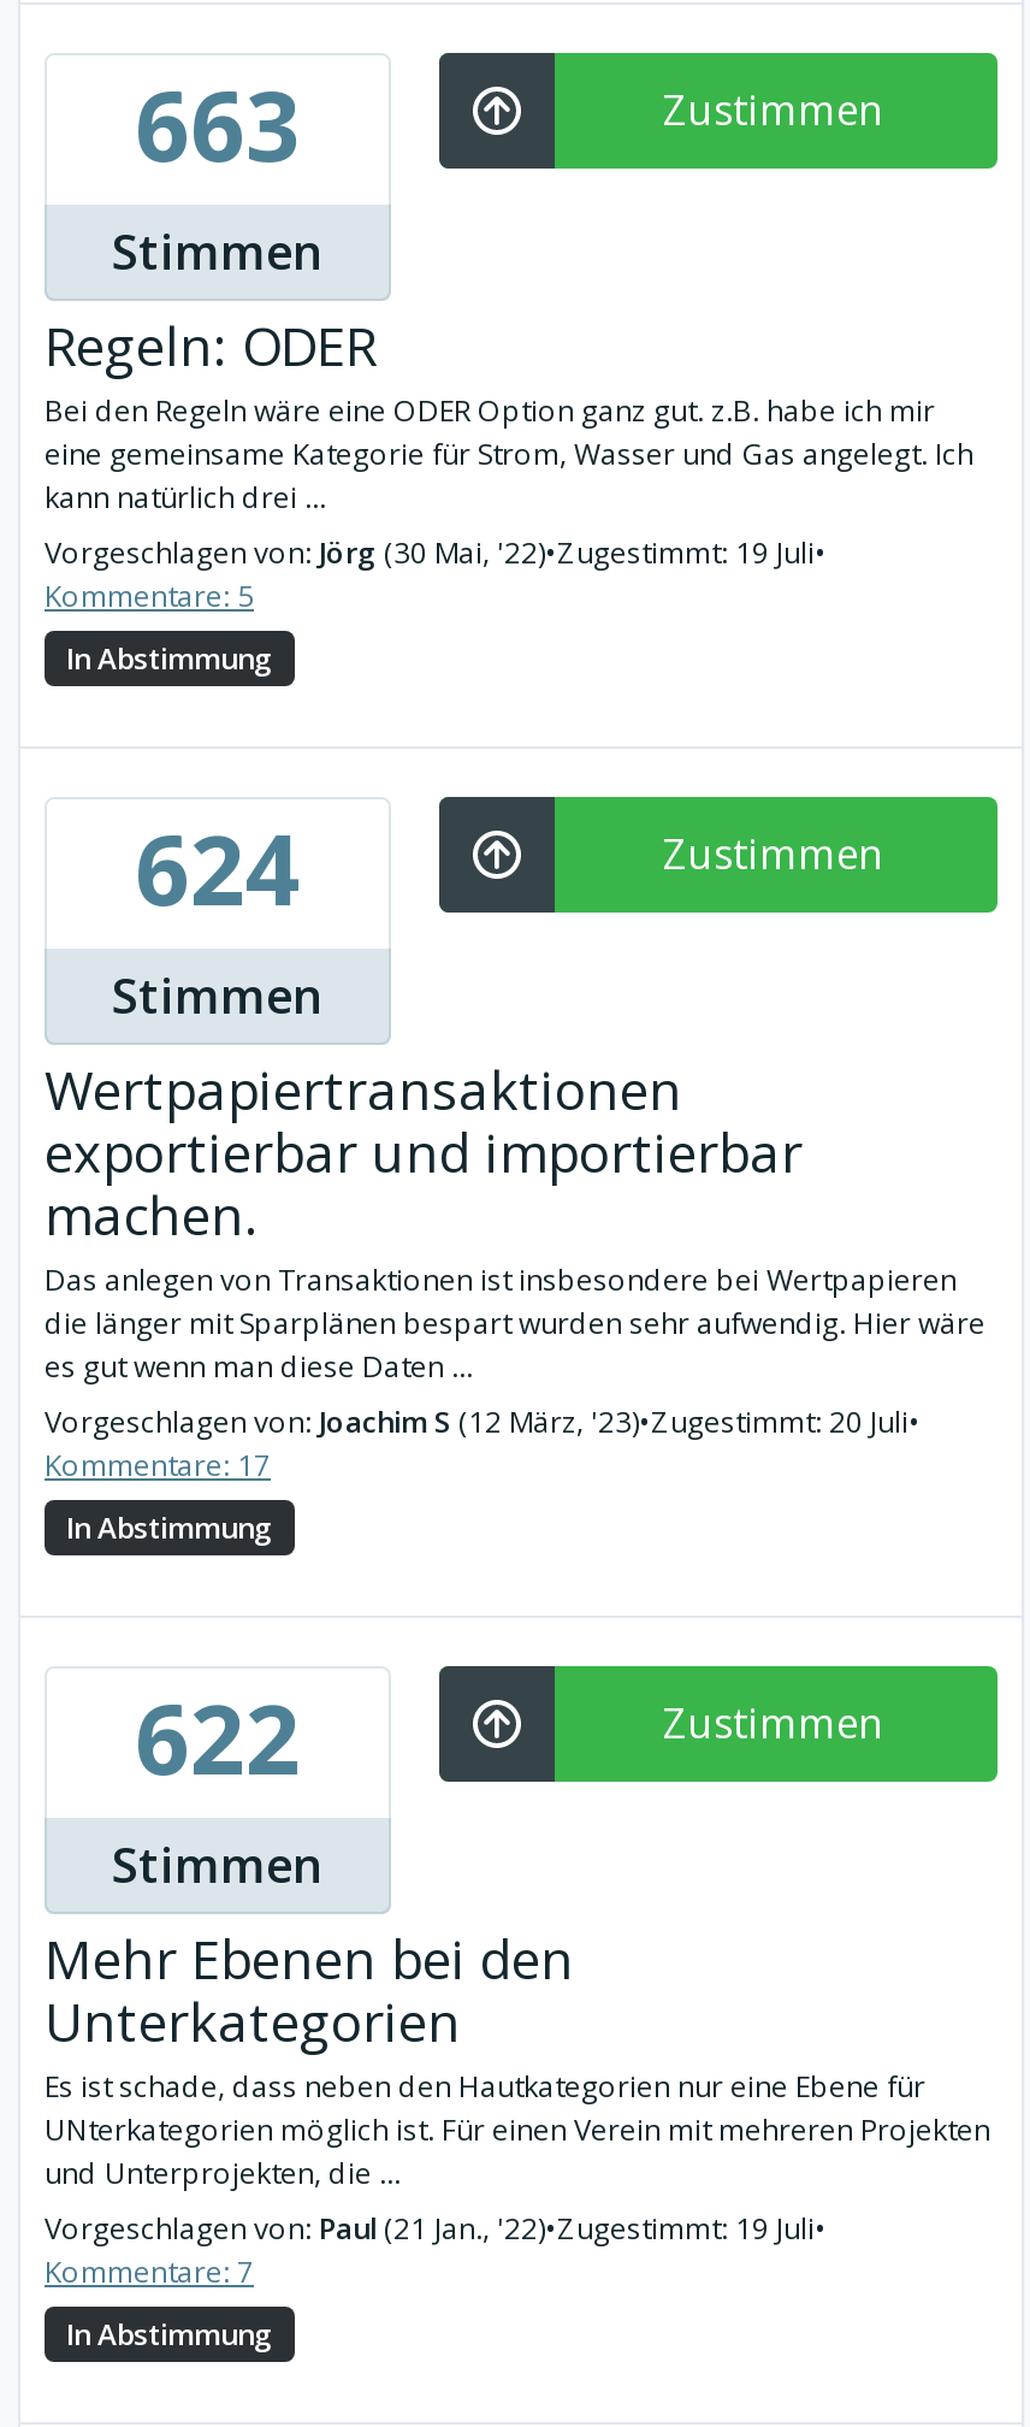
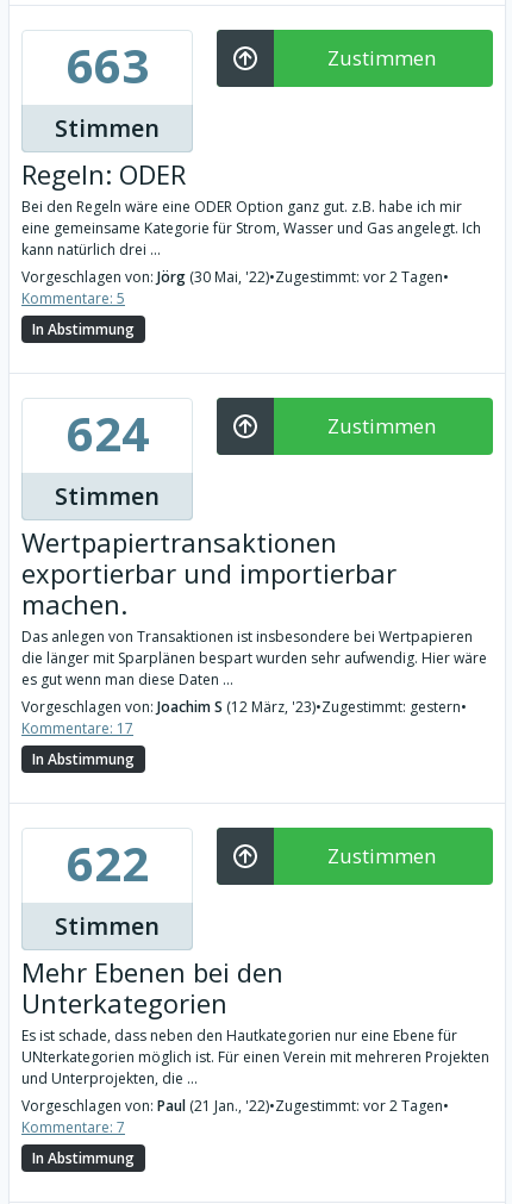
- Vorgeschlagen von: Jörg (30 Mai, '22)•Zugestimmt: 19 Juli•
+ Vorgeschlagen von: Jörg (30 Mai, '22)•Zugestimmt: vor 2 Tagen•

- Vorgeschlagen von: Joachim S (12 März, '23)•Zugestimmt: 20 Juli•
+ Vorgeschlagen von: Joachim S (12 März, '23)•Zugestimmt: gestern•

- Vorgeschlagen von: Paul (21 Jan., '22)•Zugestimmt: 19 Juli•
+ Vorgeschlagen von: Paul (21 Jan., '22)•Zugestimmt: vor 2 Tagen•
